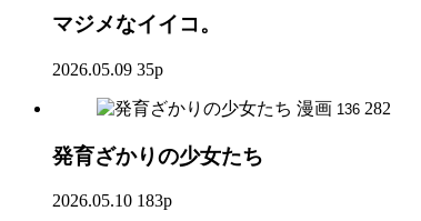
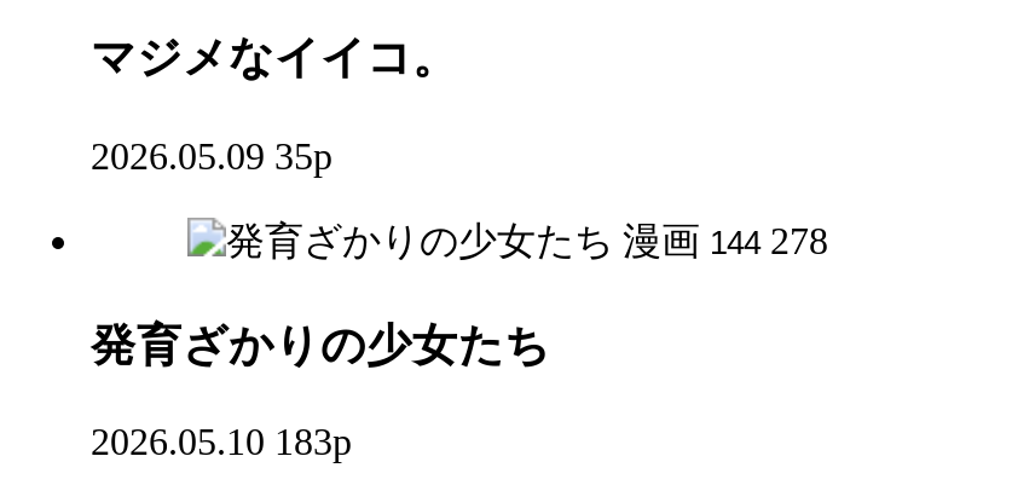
- 漫画 136 282
+ 漫画 144 278
